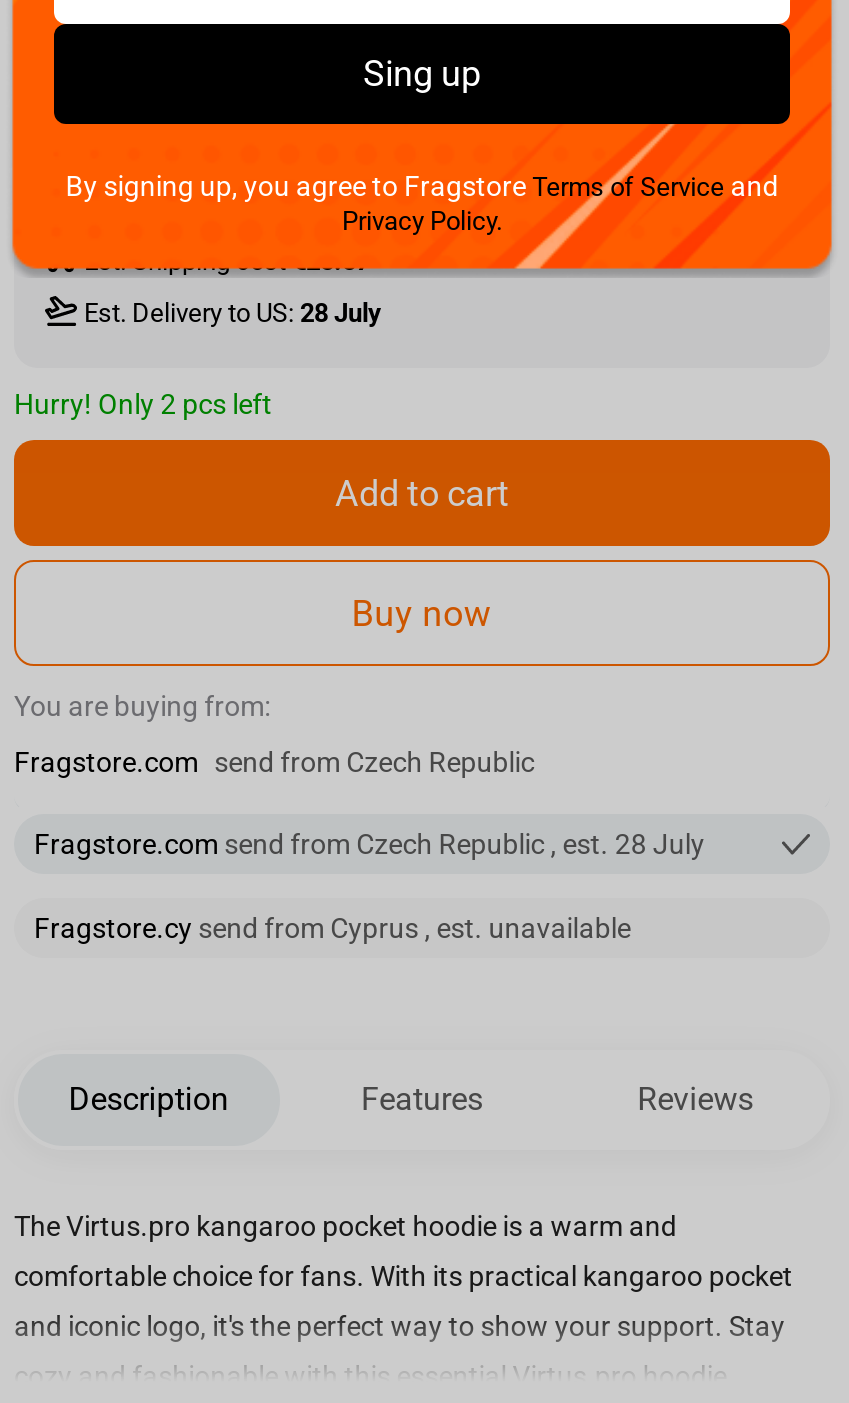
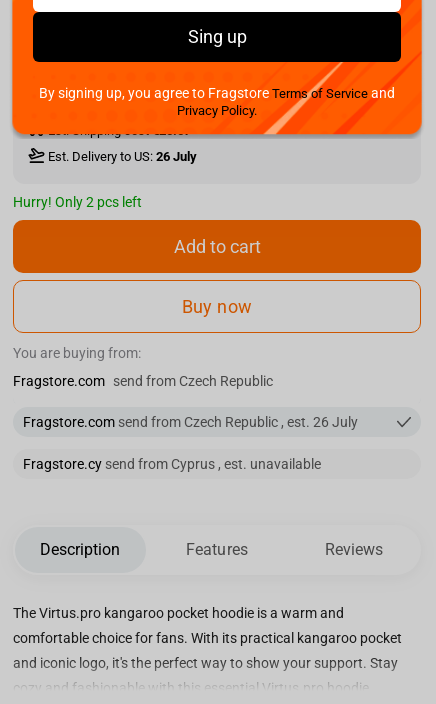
- Est. Delivery to US: 28 July
+ Est. Delivery to US: 26 July

- Fragstore.com send from Czech Republic , est. 28 July
+ Fragstore.com send from Czech Republic , est. 26 July
